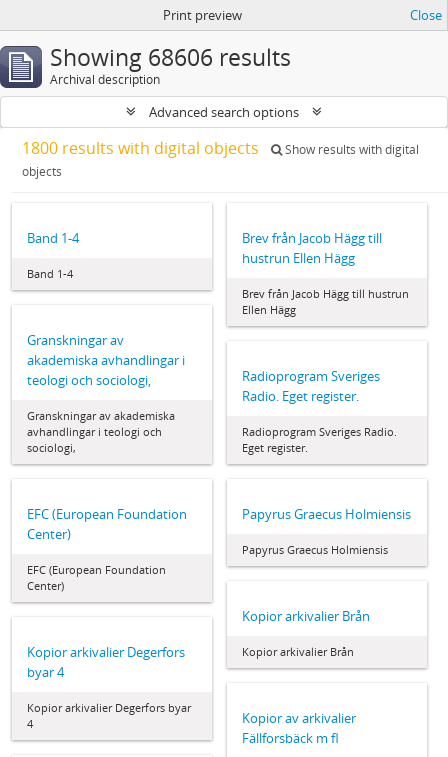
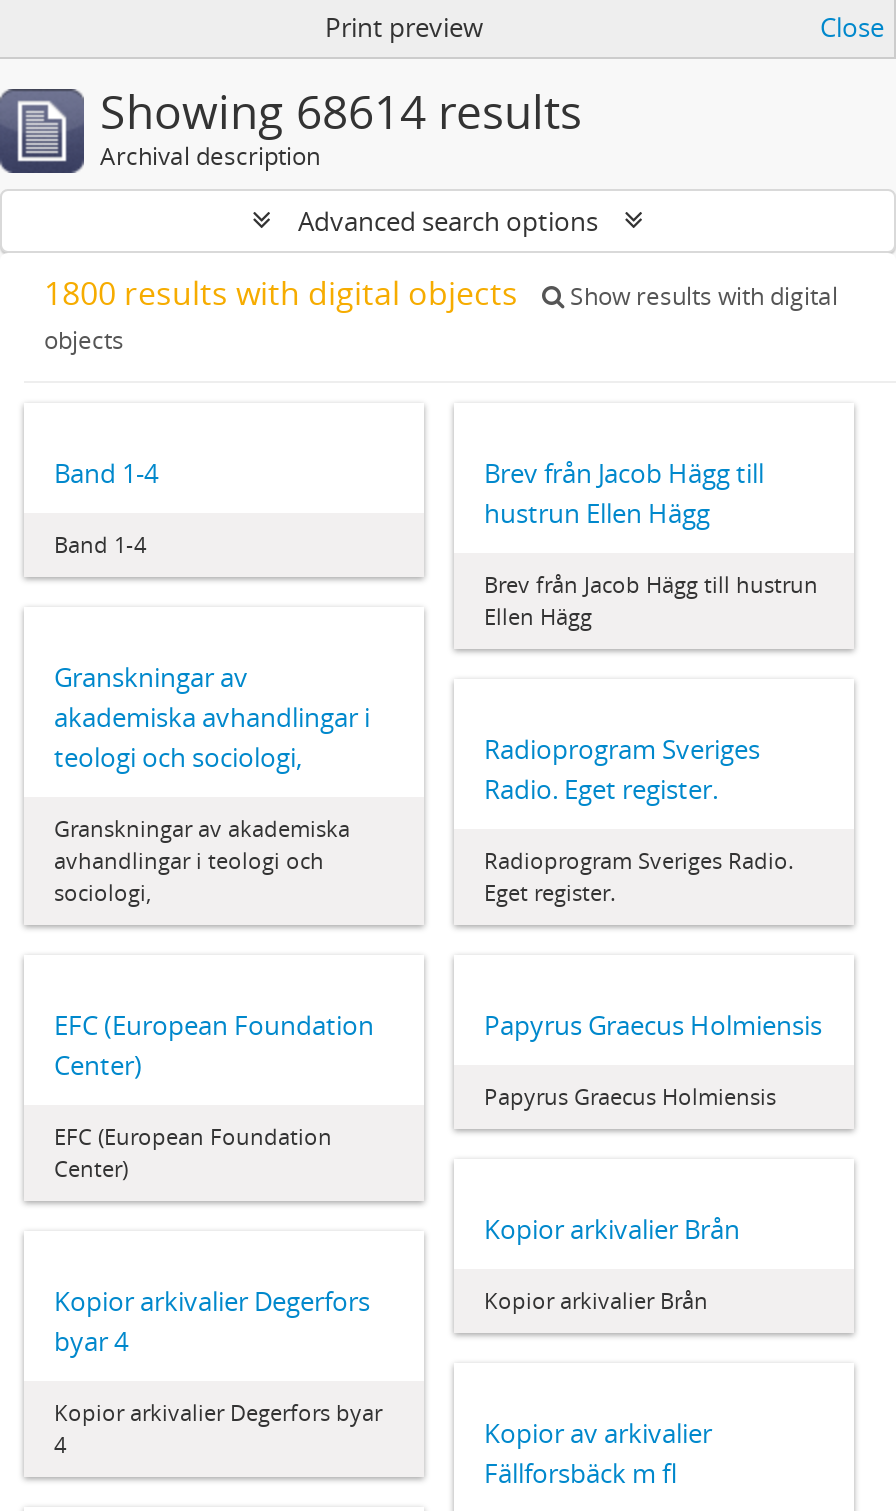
- Showing 68606 results
+ Showing 68614 results
